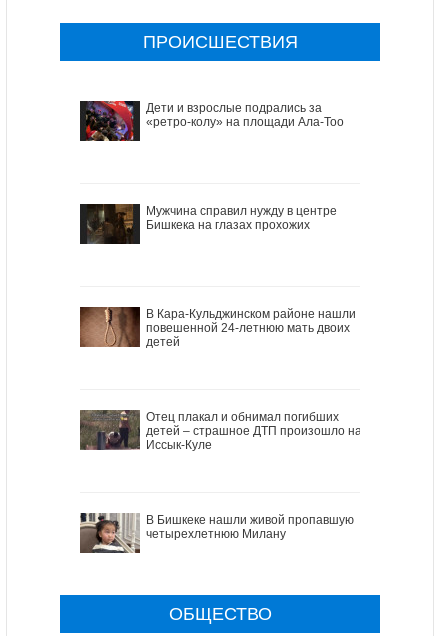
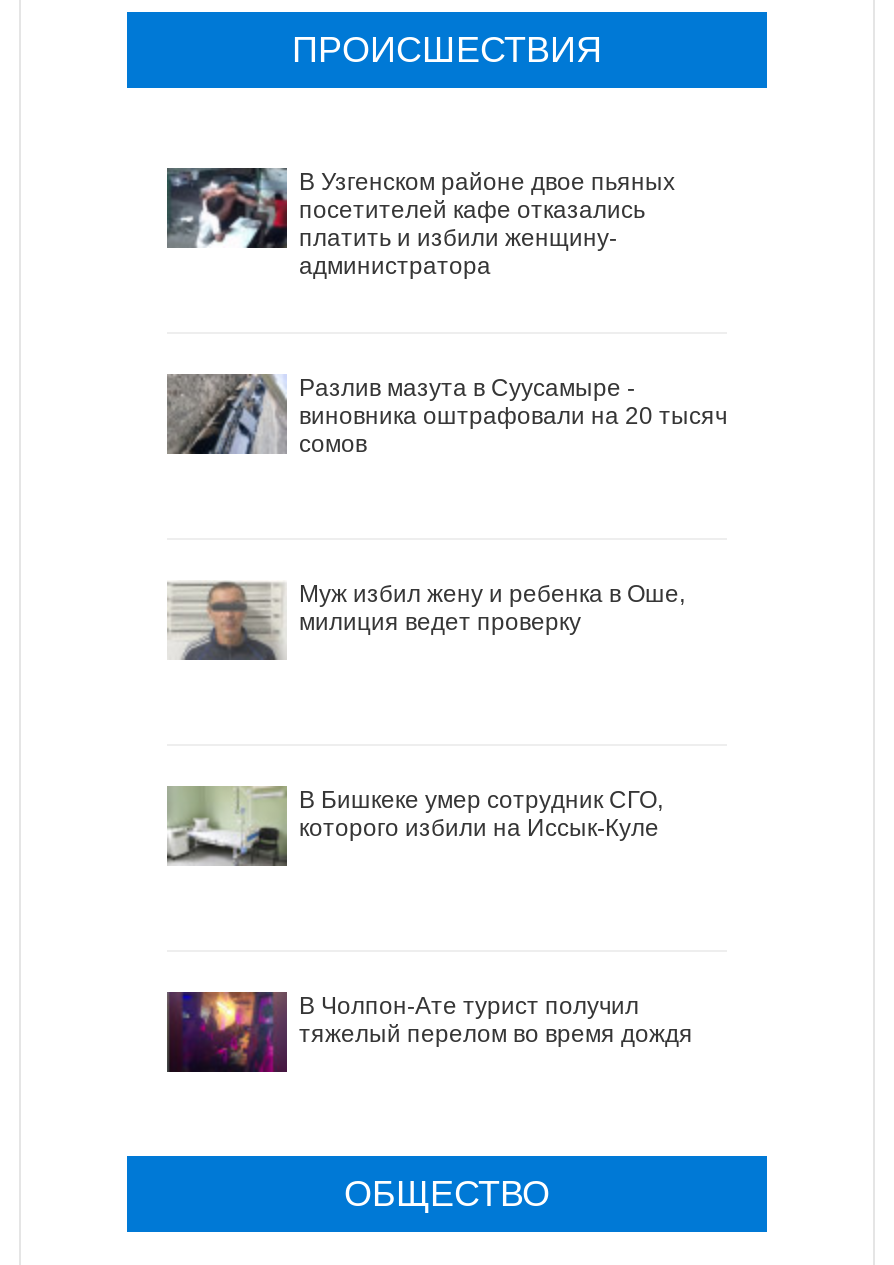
- [image]
- Дети и взрослые подрались за
- «ретро-колу» на площади Ала-Тоо
+ [image]
+ В Узгенском районе двое пьяных
+ посетителей кафе отказались
+ платить и избили женщину-
+ администратора

- [image]
- Мужчина справил нужду в центре
- Бишкека на глазах прохожих
+ [image]
+ Разлив мазута в Суусамыре -
+ виновника оштрафовали на 20 тысяч
+ сомов

- [image]
- В Кара-Кульджинском районе нашли
- повешенной 24-летнюю мать двоих
- детей
+ [image]
+ Муж избил жену и ребенка в Оше,
+ милиция ведет проверку

- [image]
- Отец плакал и обнимал погибших
- детей – страшное ДТП произошло на
- Иссык-Куле
+ [image]
+ В Бишкеке умер сотрудник СГО,
+ которого избили на Иссык-Куле

- [image]
- В Бишкеке нашли живой пропавшую
- четырехлетнюю Милану
+ [image]
+ В Чолпон-Ате турист получил
+ тяжелый перелом во время дождя
